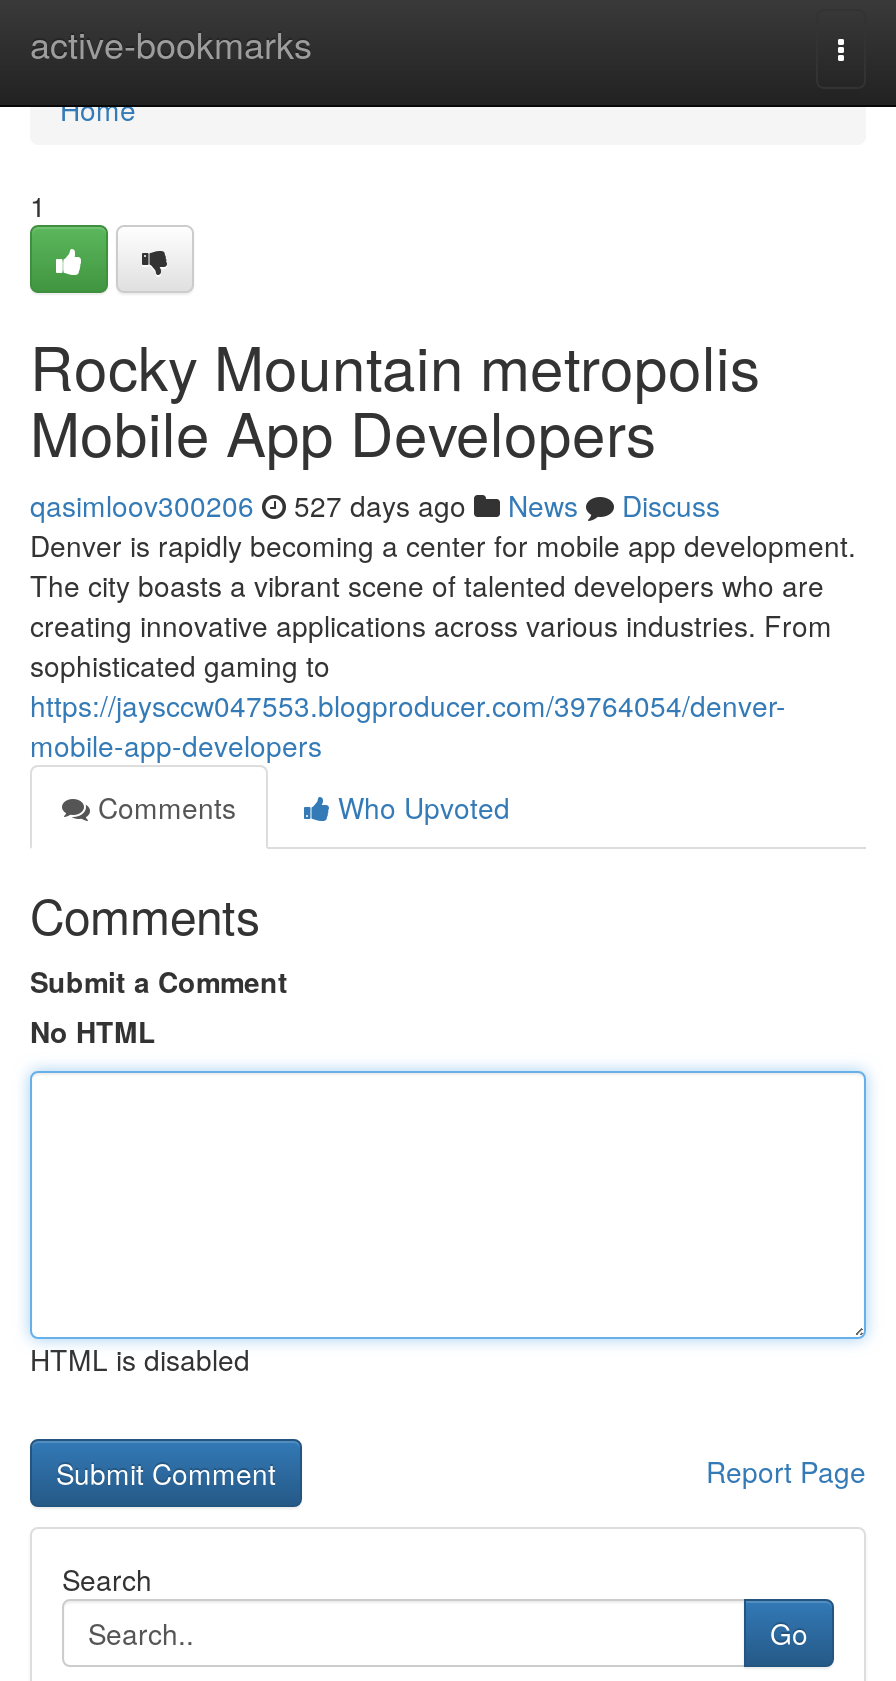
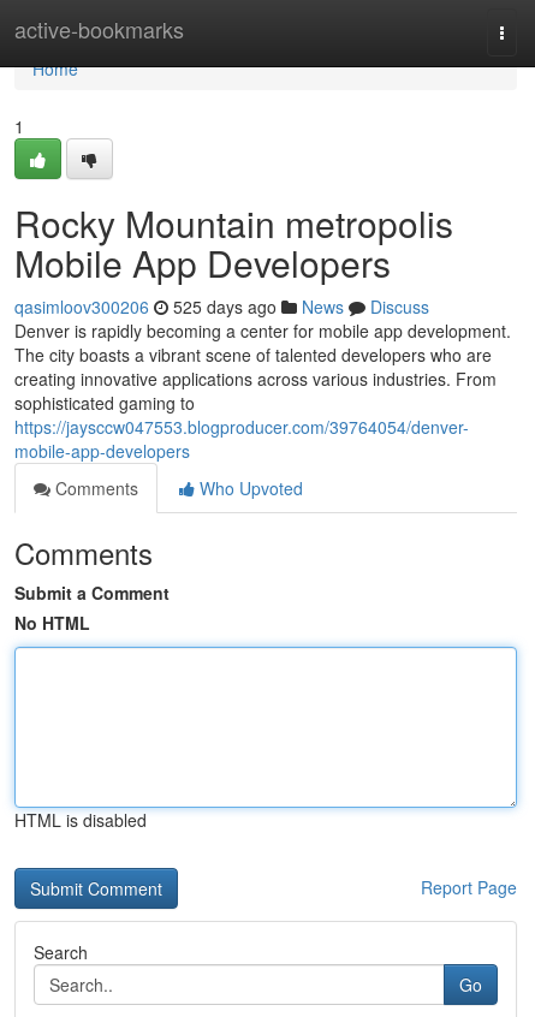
- qasimloov300206 527 days ago News Discuss
+ qasimloov300206 525 days ago News Discuss
